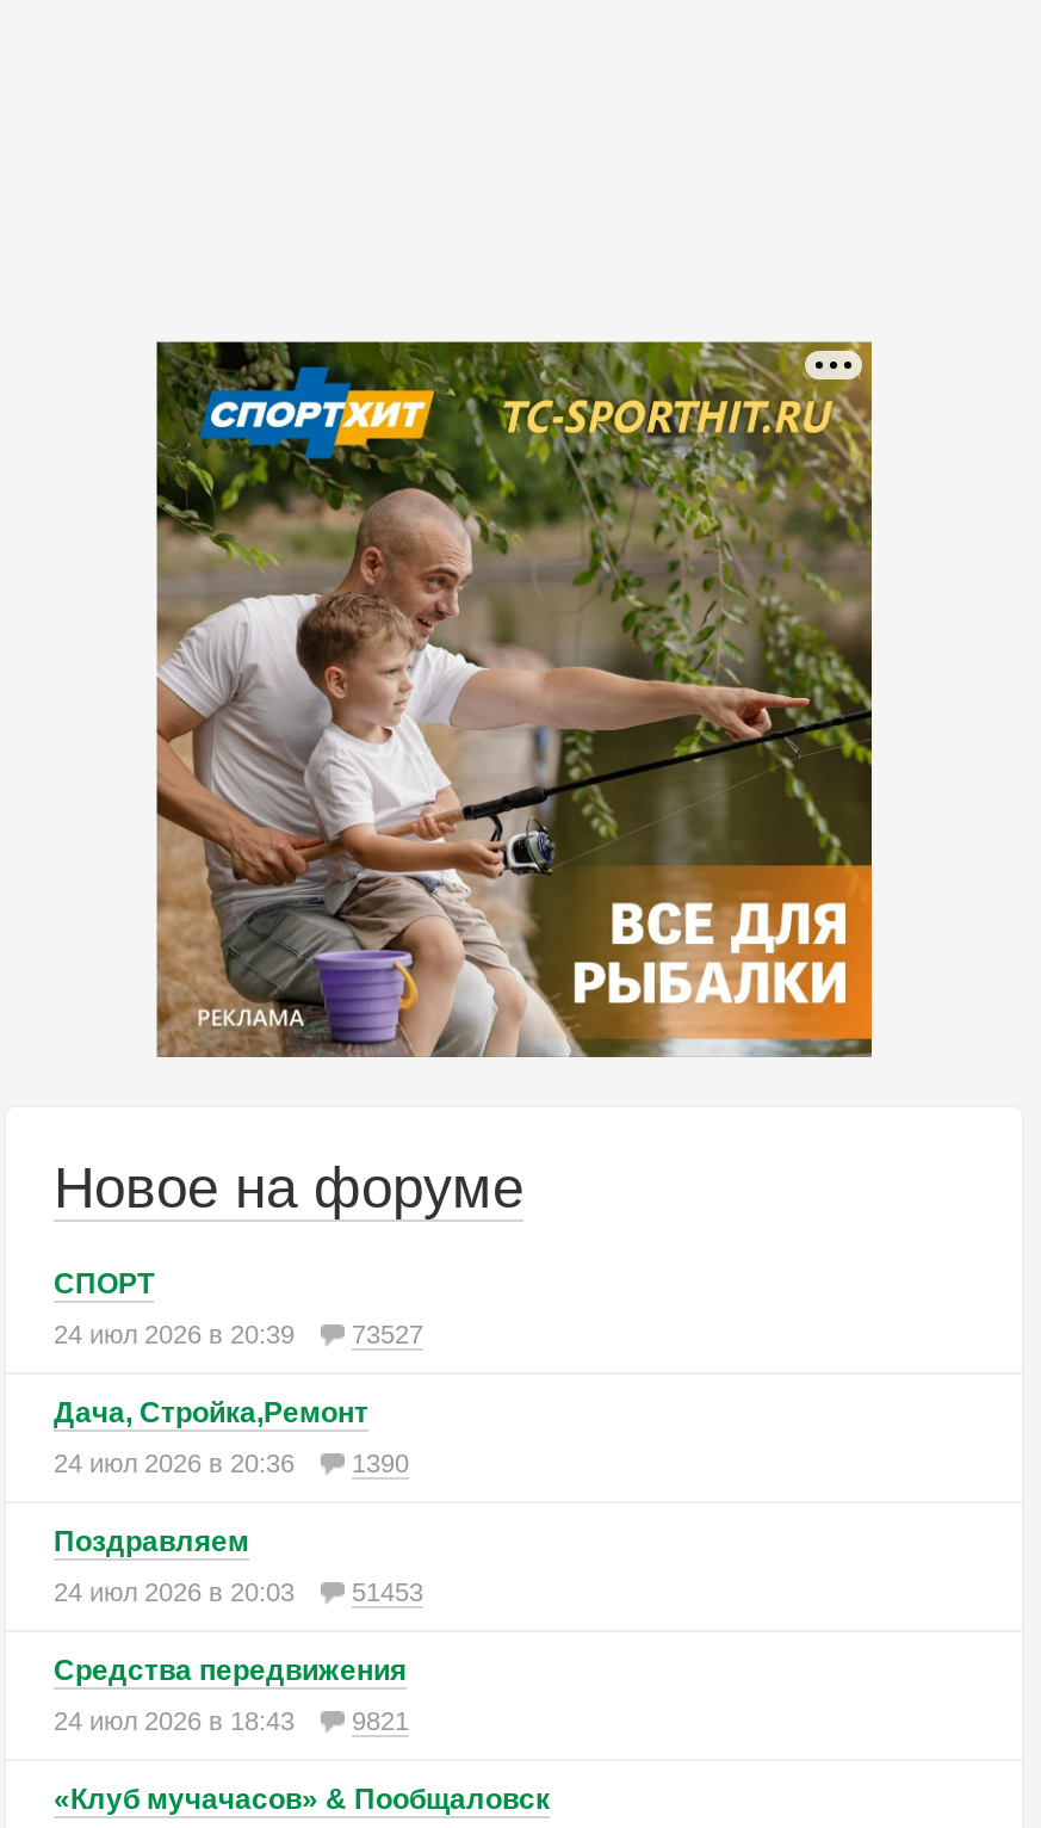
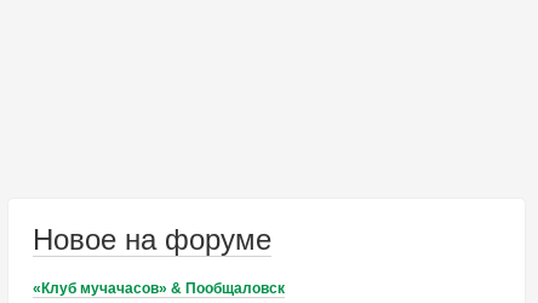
- [image]

- СПОРТ
- 24 июл 2026 в 20:39
- 73527
- Дача, Стройка,Ремонт
- 24 июл 2026 в 20:36
- 1390
- Поздравляем
- 24 июл 2026 в 20:03
- 51453
- Средства передвижения
- 24 июл 2026 в 18:43
- 9821
